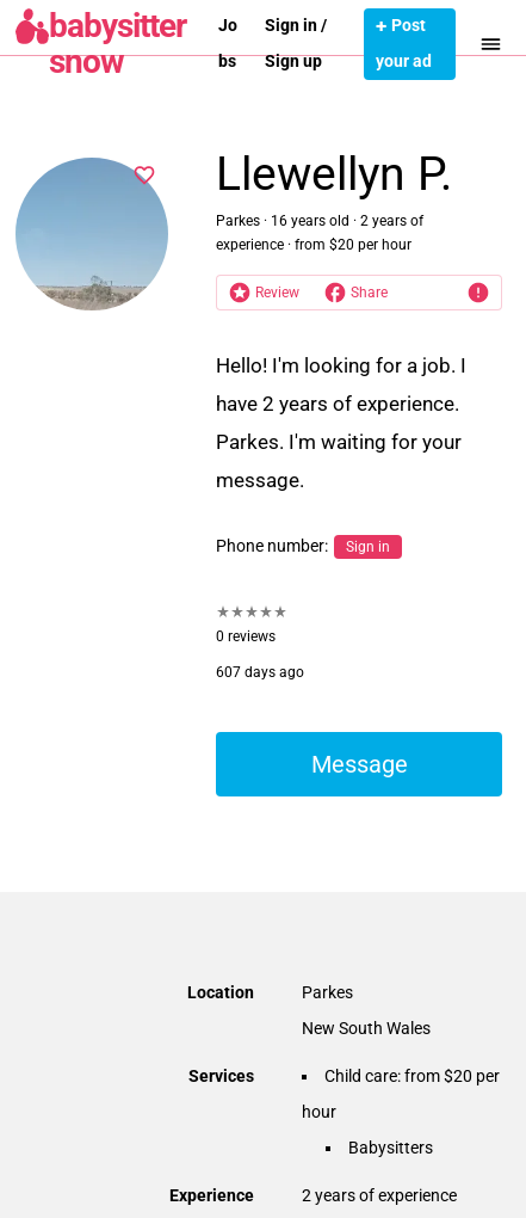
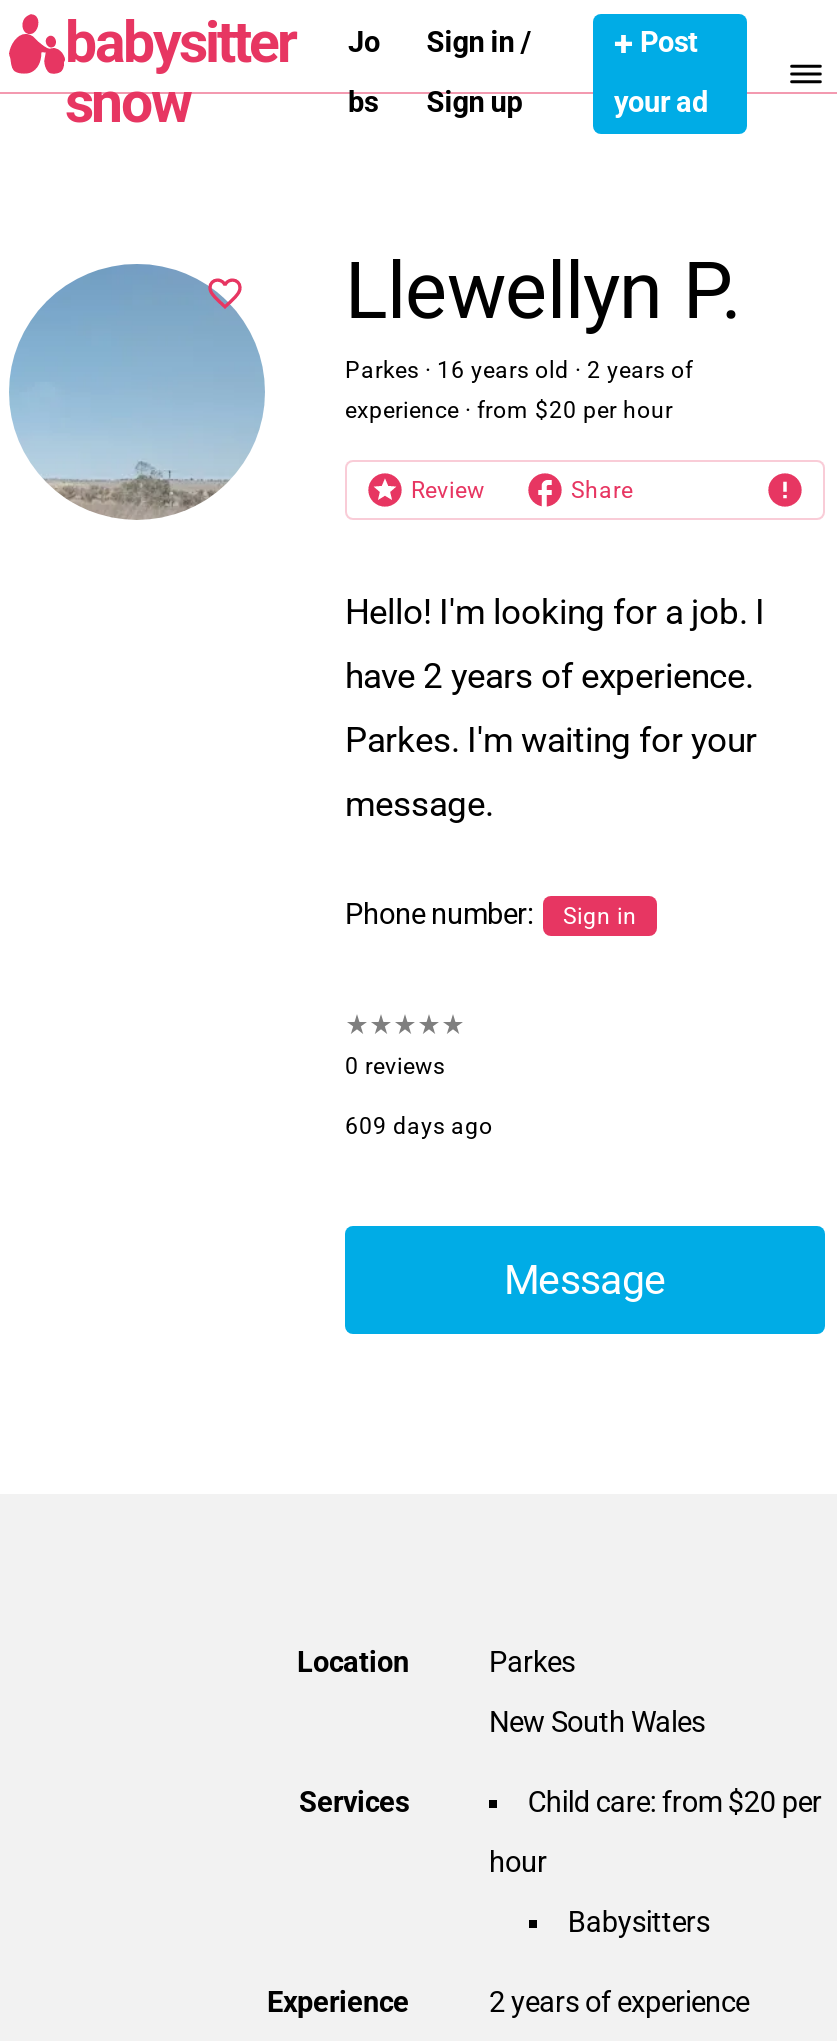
- 607 days ago
+ 609 days ago
